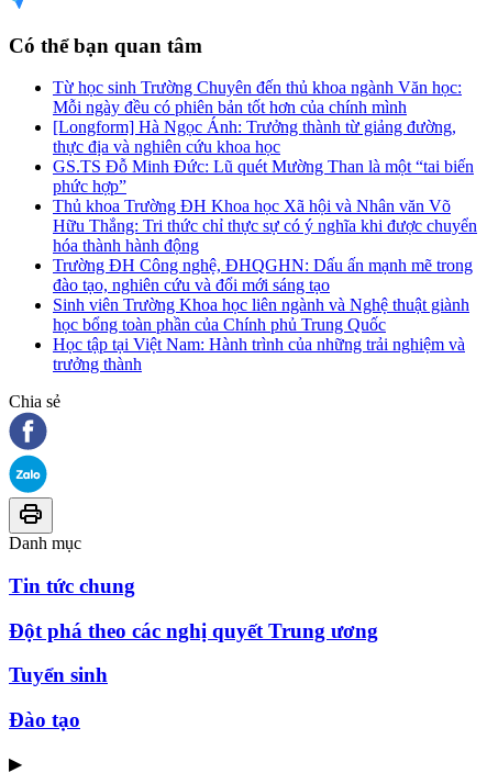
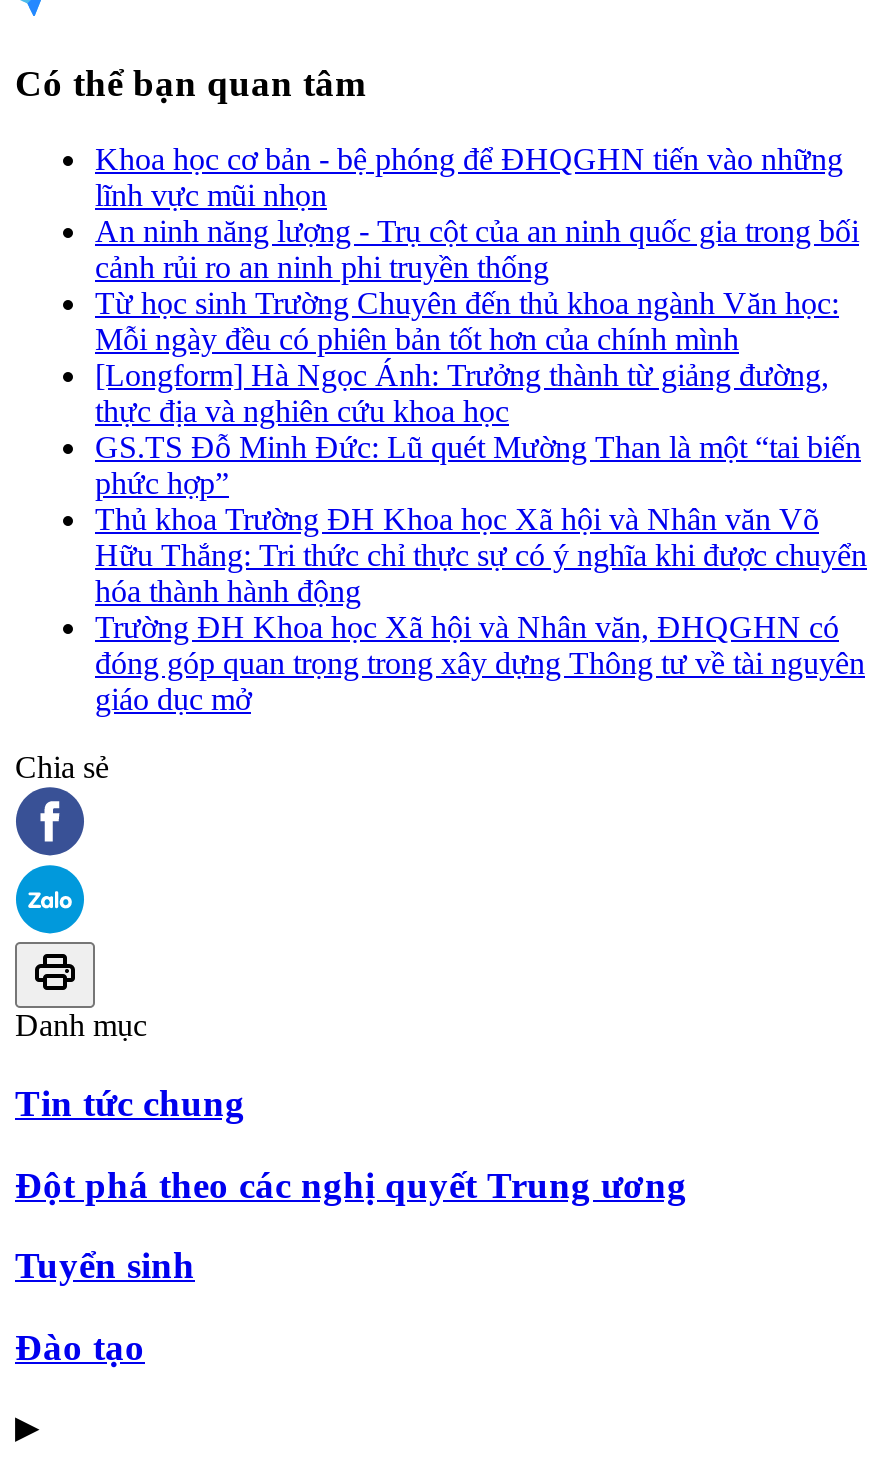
+ Khoa học cơ bản - bệ phóng để ĐHQGHN tiến vào những
+ lĩnh vực mũi nhọn
+ An ninh năng lượng - Trụ cột của an ninh quốc gia trong bối
+ cảnh rủi ro an ninh phi truyền thống

moved down: Từ học sinh Trường Chuyên đến thủ khoa ngành Văn học: | Mỗi ngày đều có phiên bản tốt hơn của chính mình | [Longform] Hà Ngọc Ánh: Trưởng thành từ giảng đường, | ... | Hữu Thắng: Tri thức chỉ thực sự có ý nghĩa khi được chuyển | hóa thành hành động

- Trường ĐH Công nghệ, ĐHQGHN: Dấu ấn mạnh mẽ trong
- đào tạo, nghiên cứu và đổi mới sáng tạo
- Sinh viên Trường Khoa học liên ngành và Nghệ thuật giành
- học bổng toàn phần của Chính phủ Trung Quốc
- Học tập tại Việt Nam: Hành trình của những trải nghiệm và
- trưởng thành
+ Trường ĐH Khoa học Xã hội và Nhân văn, ĐHQGHN có
+ đóng góp quan trọng trong xây dựng Thông tư về tài nguyên
+ giáo dục mở
